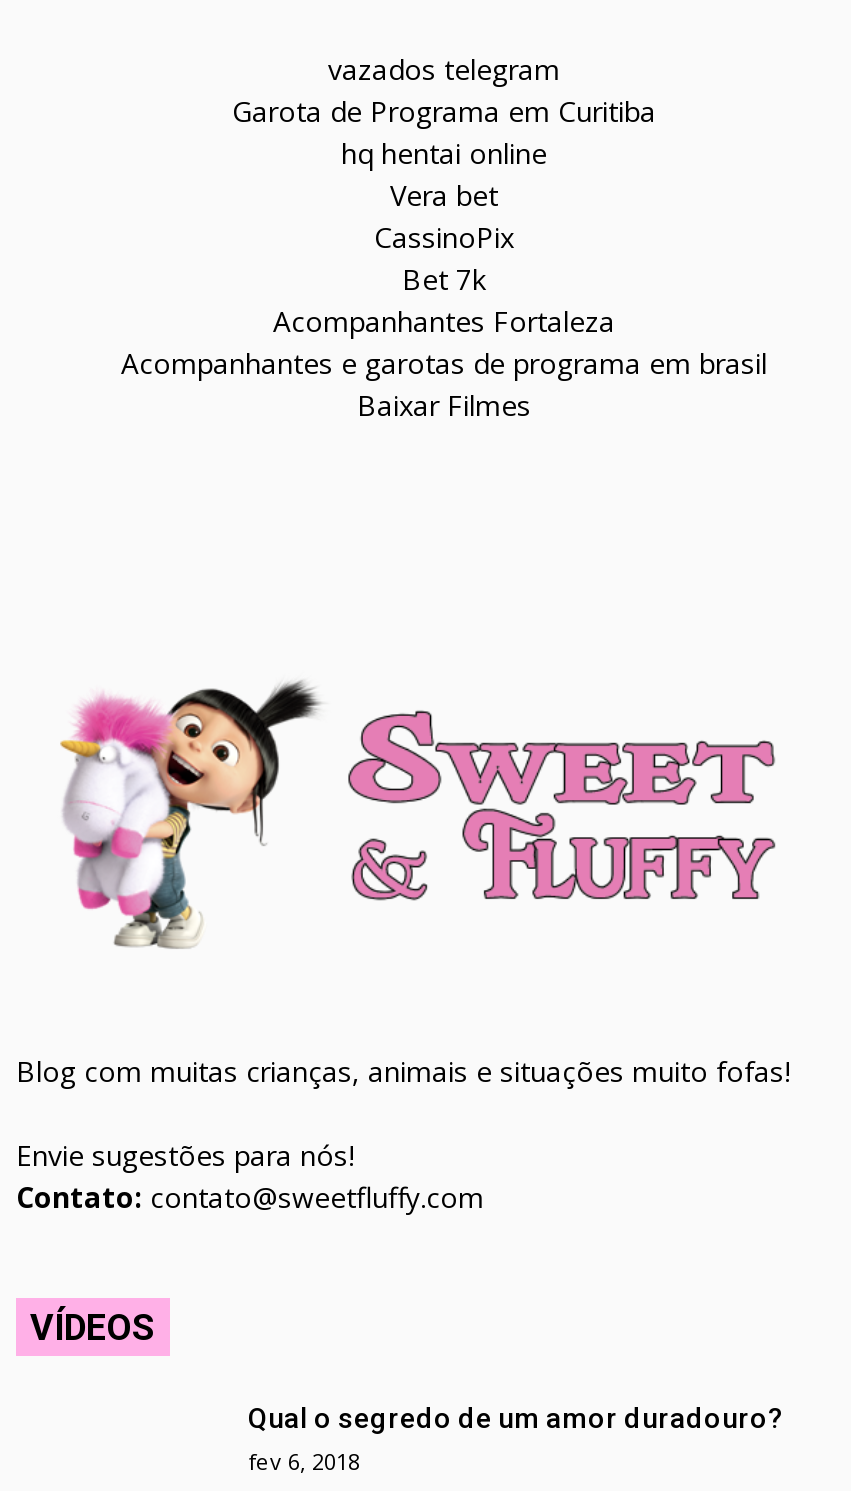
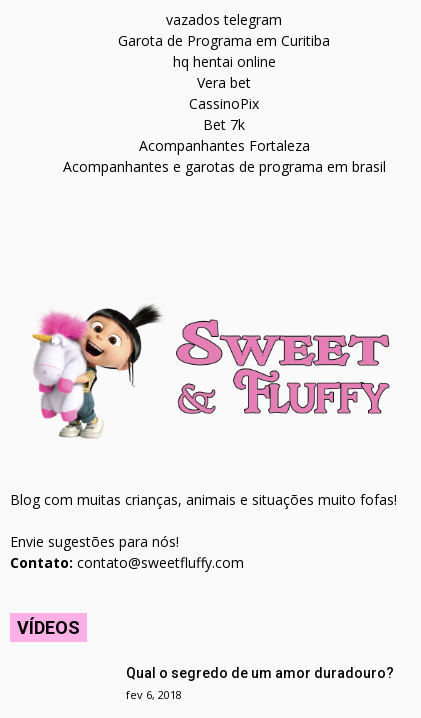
- Baixar Filmes
